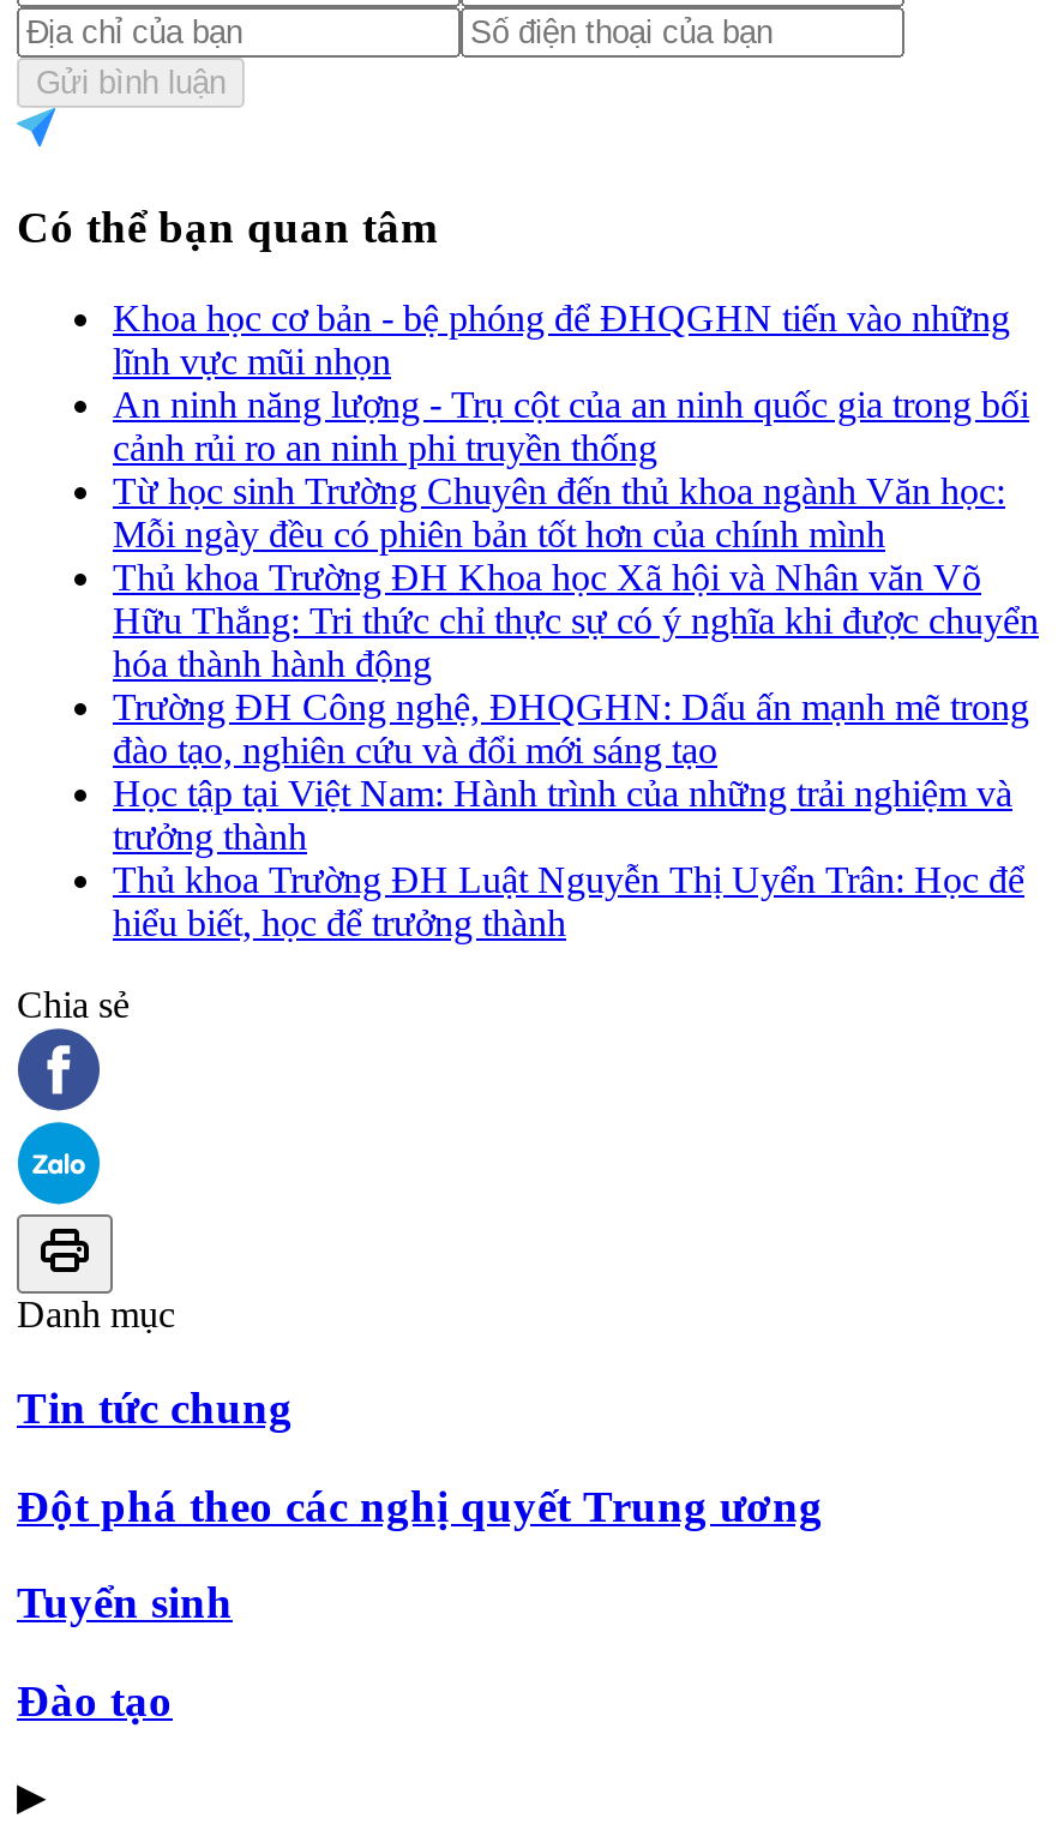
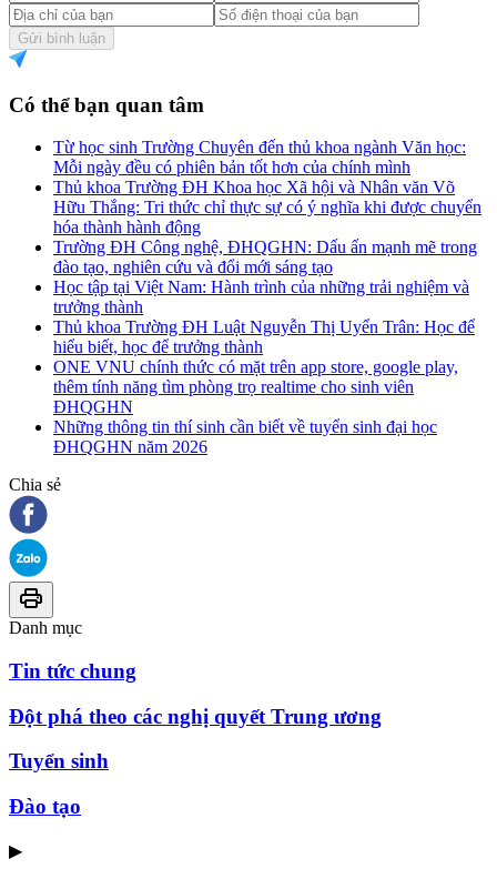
- Khoa học cơ bản - bệ phóng để ĐHQGHN tiến vào những
- lĩnh vực mũi nhọn
- An ninh năng lượng - Trụ cột của an ninh quốc gia trong bối
- cảnh rủi ro an ninh phi truyền thống

moved up: Từ học sinh Trường Chuyên đến thủ khoa ngành Văn học: | Mỗi ngày đều có phiên bản tốt hơn của chính mình | Thủ khoa Trường ĐH Khoa học Xã hội và Nhân văn Võ | ... | Thủ khoa Trường ĐH Luật Nguyễn Thị Uyển Trân: Học để | hiểu biết, học để trưởng thành

+ ONE VNU chính thức có mặt trên app store, google play,
+ thêm tính năng tìm phòng trọ realtime cho sinh viên
+ ĐHQGHN
+ Những thông tin thí sinh cần biết về tuyển sinh đại học
+ ĐHQGHN năm 2026
